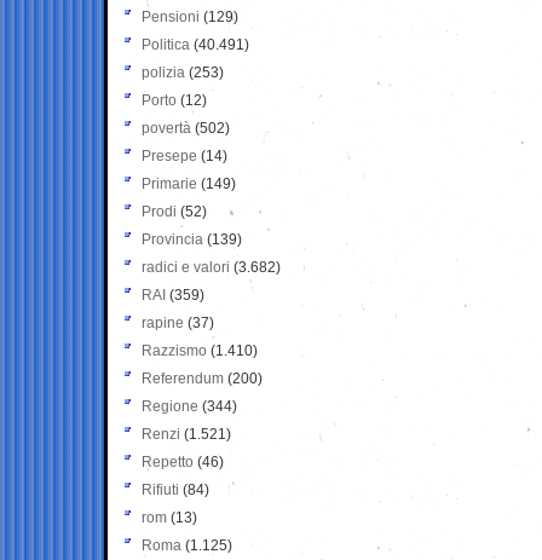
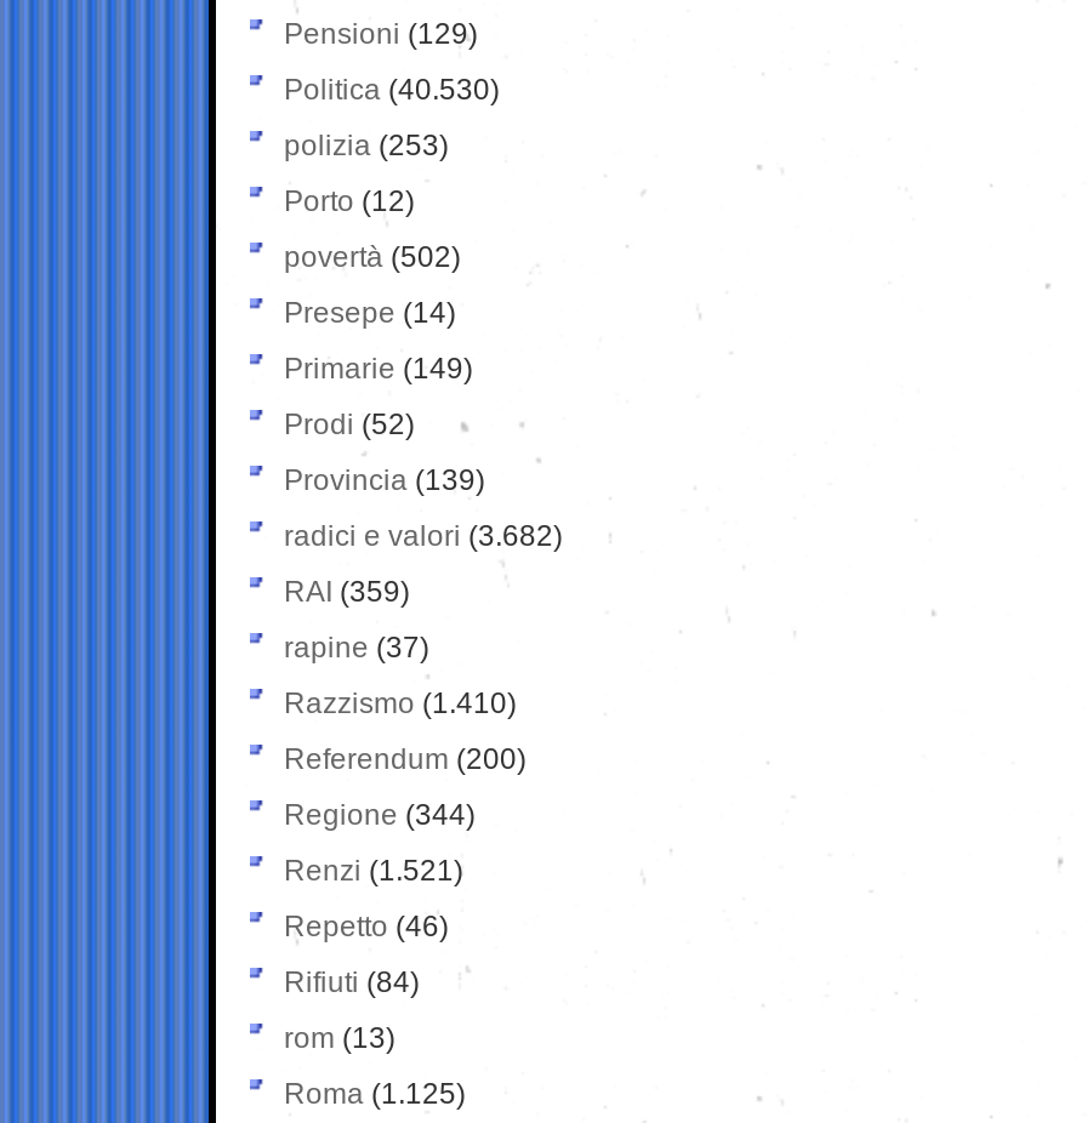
- Politica (40.491)
+ Politica (40.530)
